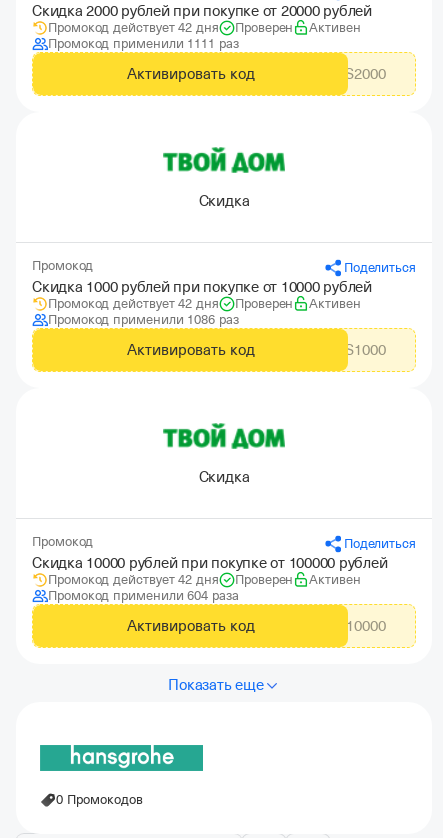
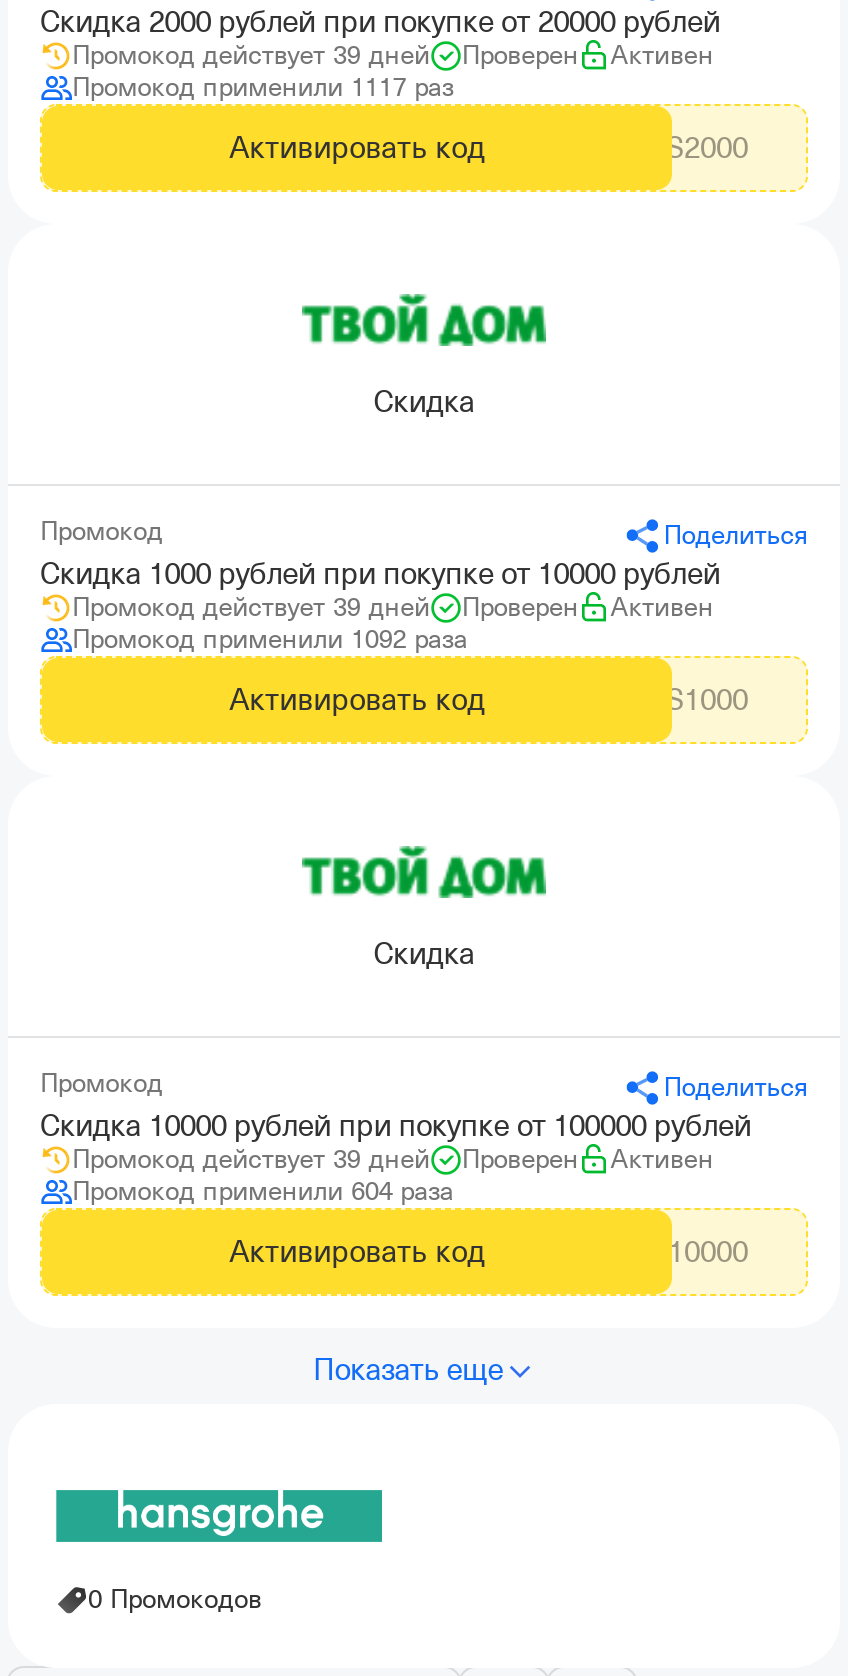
- Промокод действует 42 дня
+ Промокод действует 39 дней

- Промокод применили 1111 раз
+ Промокод применили 1117 раз

- Промокод действует 42 дня
+ Промокод действует 39 дней

- Промокод применили 1086 раз
+ Промокод применили 1092 раза

- Промокод действует 42 дня
+ Промокод действует 39 дней
